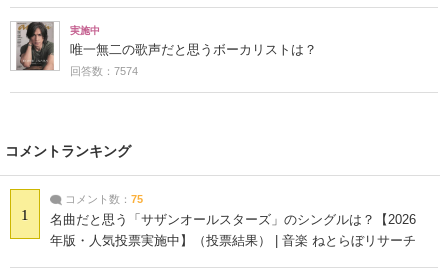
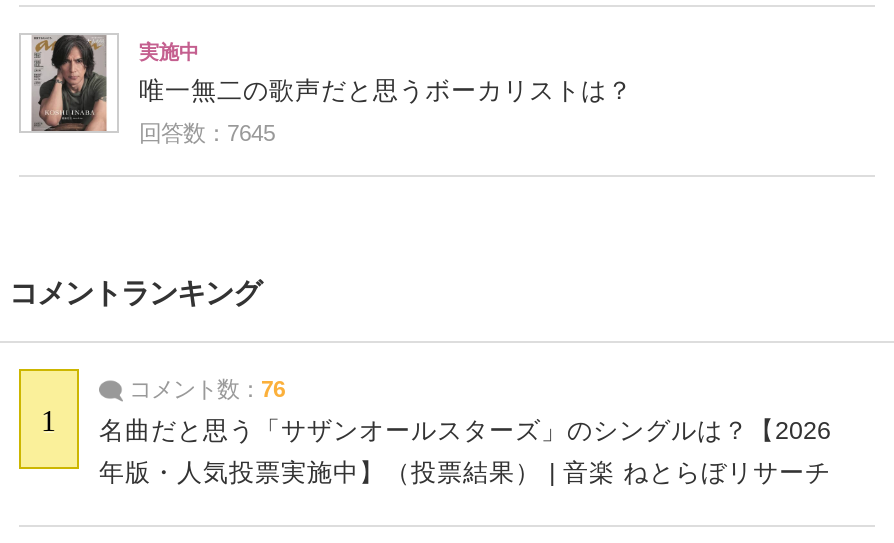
- 回答数：7574
+ 回答数：7645

- コメント数：75
+ コメント数：76
